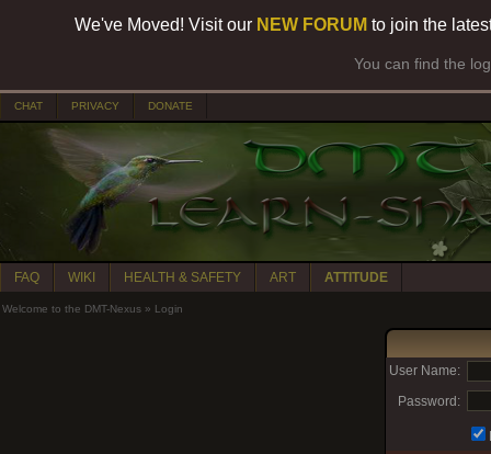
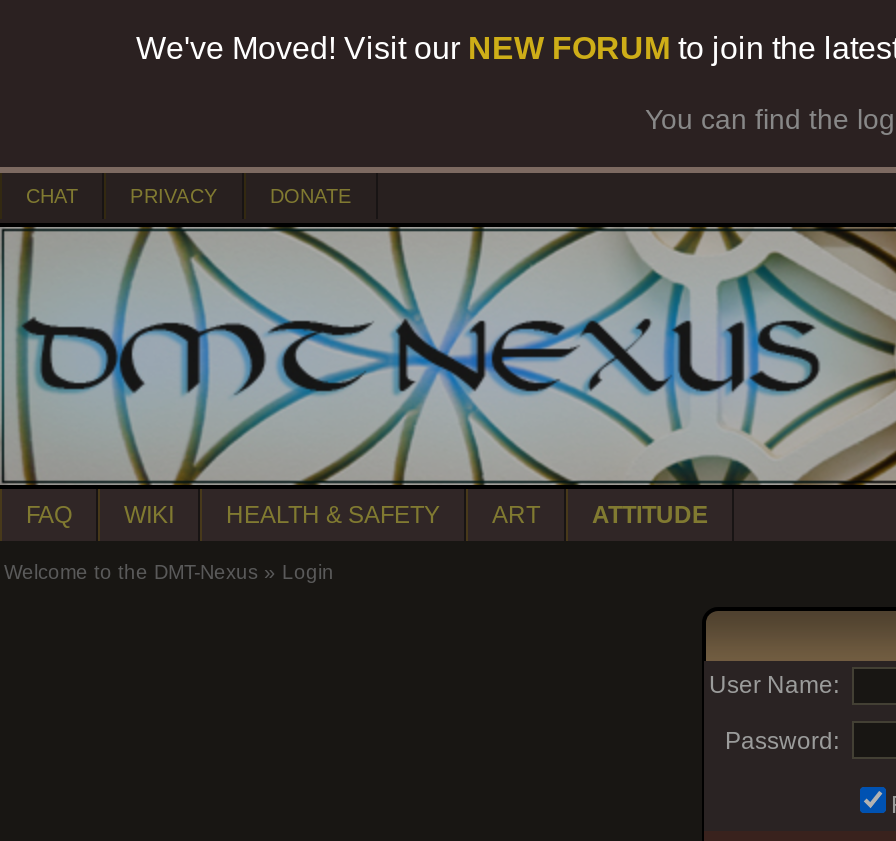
- [image]
+ [image]
